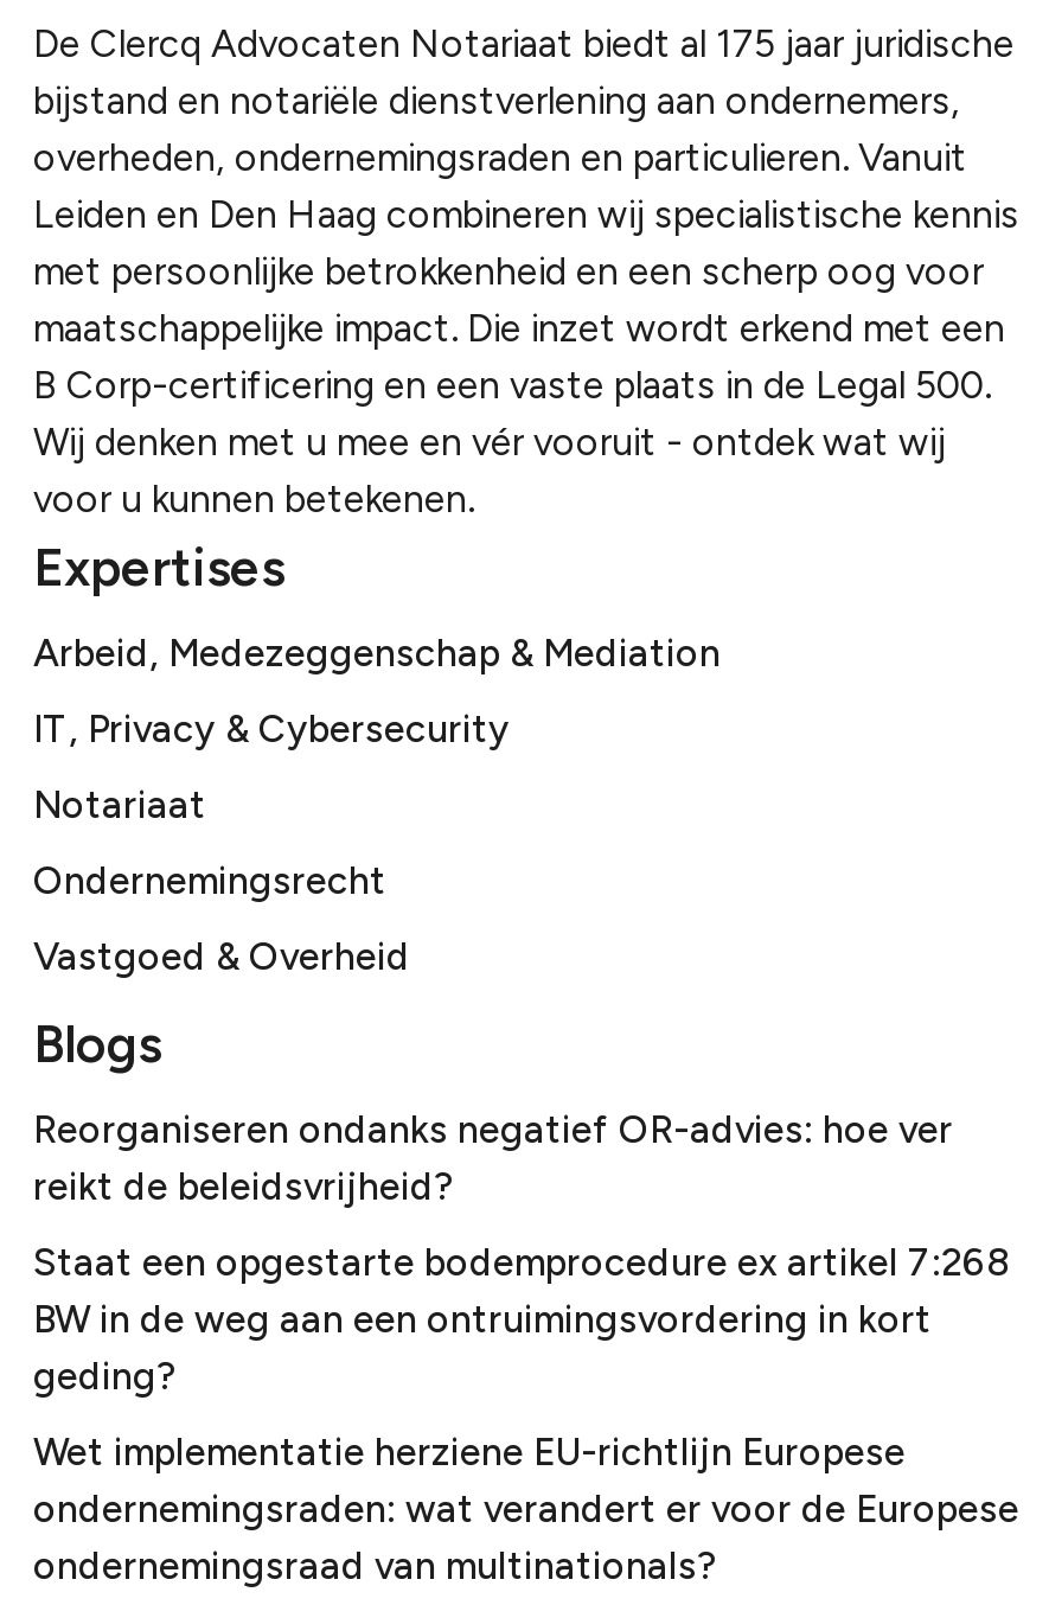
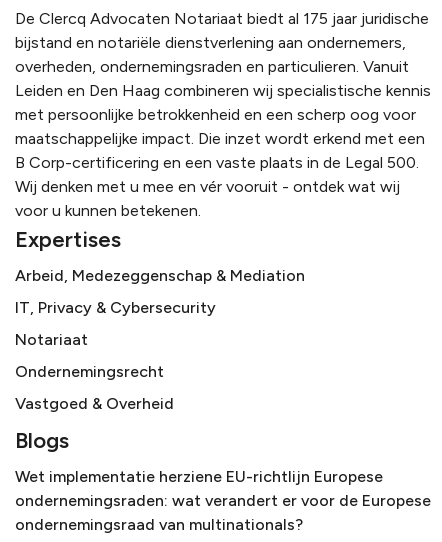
- Reorganiseren ondanks negatief OR-advies: hoe ver
- reikt de beleidsvrijheid?
- Staat een opgestarte bodemprocedure ex artikel 7:268
- BW in de weg aan een ontruimingsvordering in kort
- geding?
